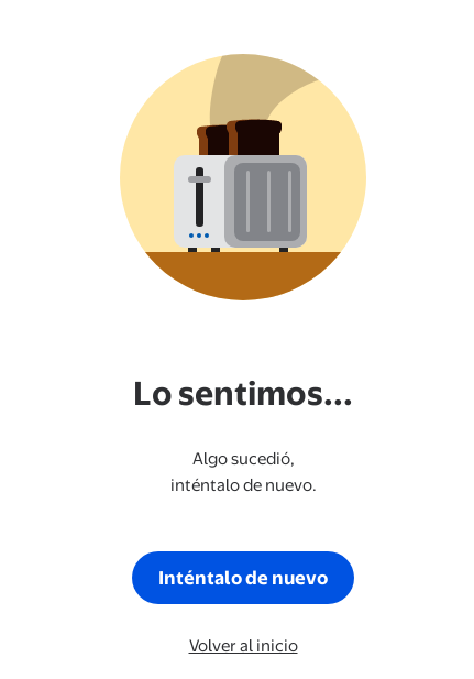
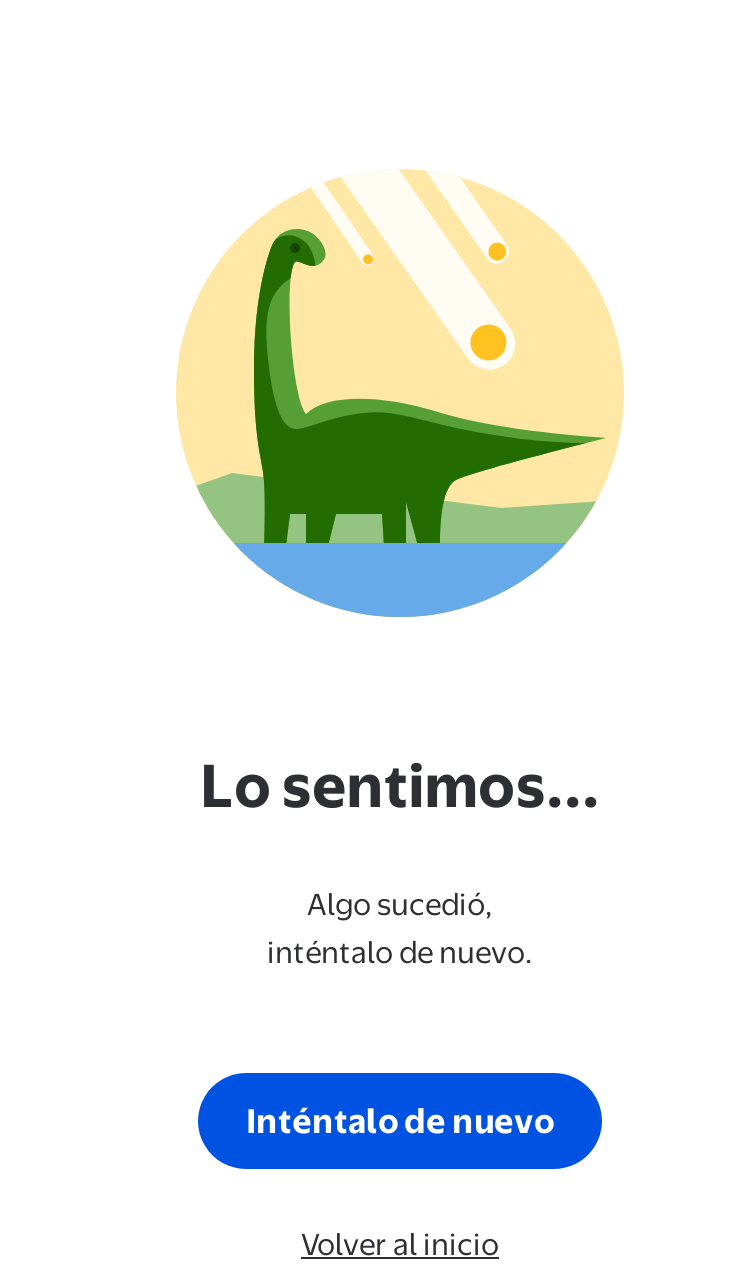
- [image]
+ [image]
